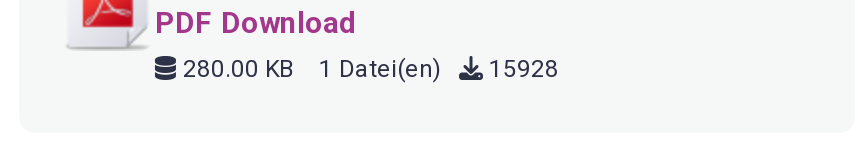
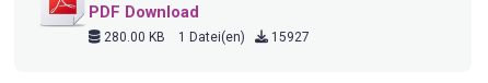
- 280.00 KB 1 Datei(en) 15928
+ 280.00 KB 1 Datei(en) 15927
